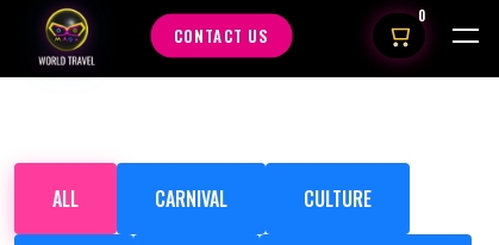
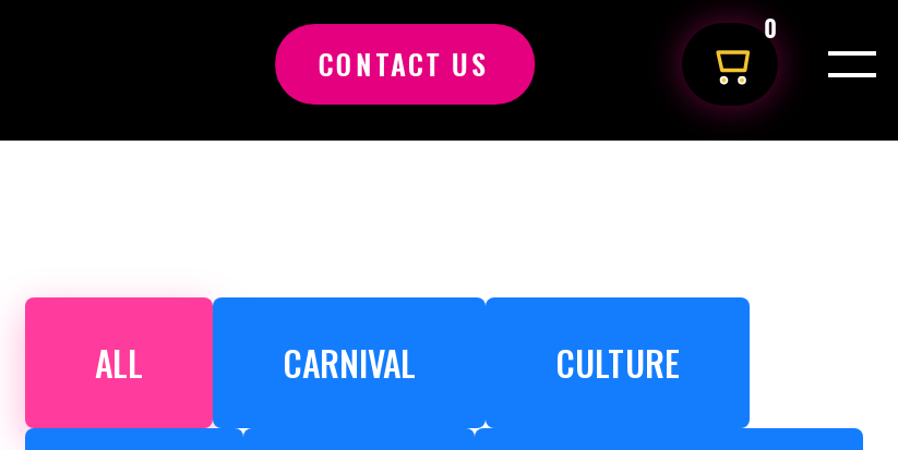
- [image]
